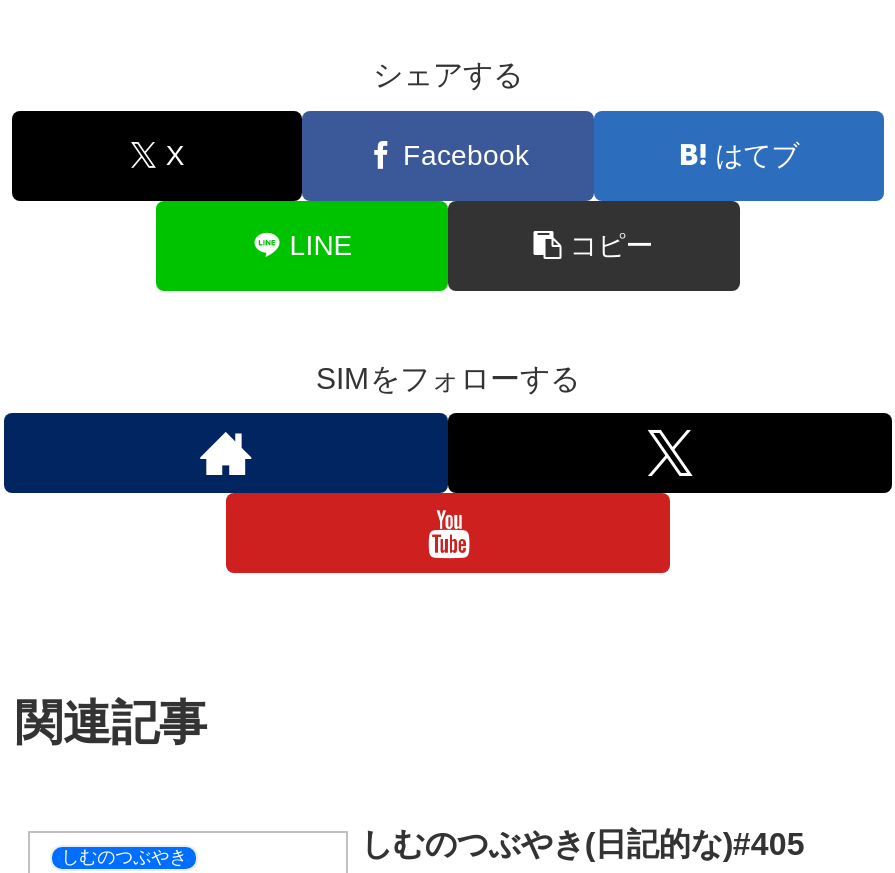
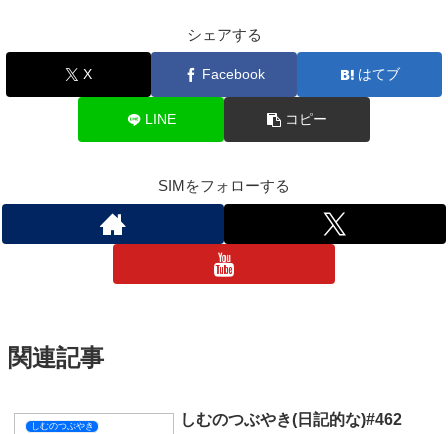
- しむのつぶやき(日記的な)#405
+ しむのつぶやき(日記的な)#462
